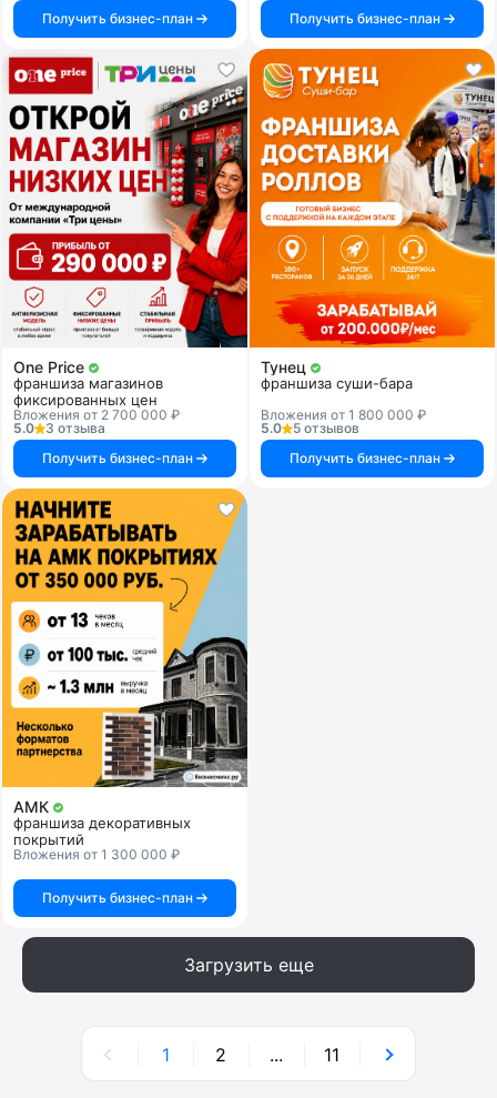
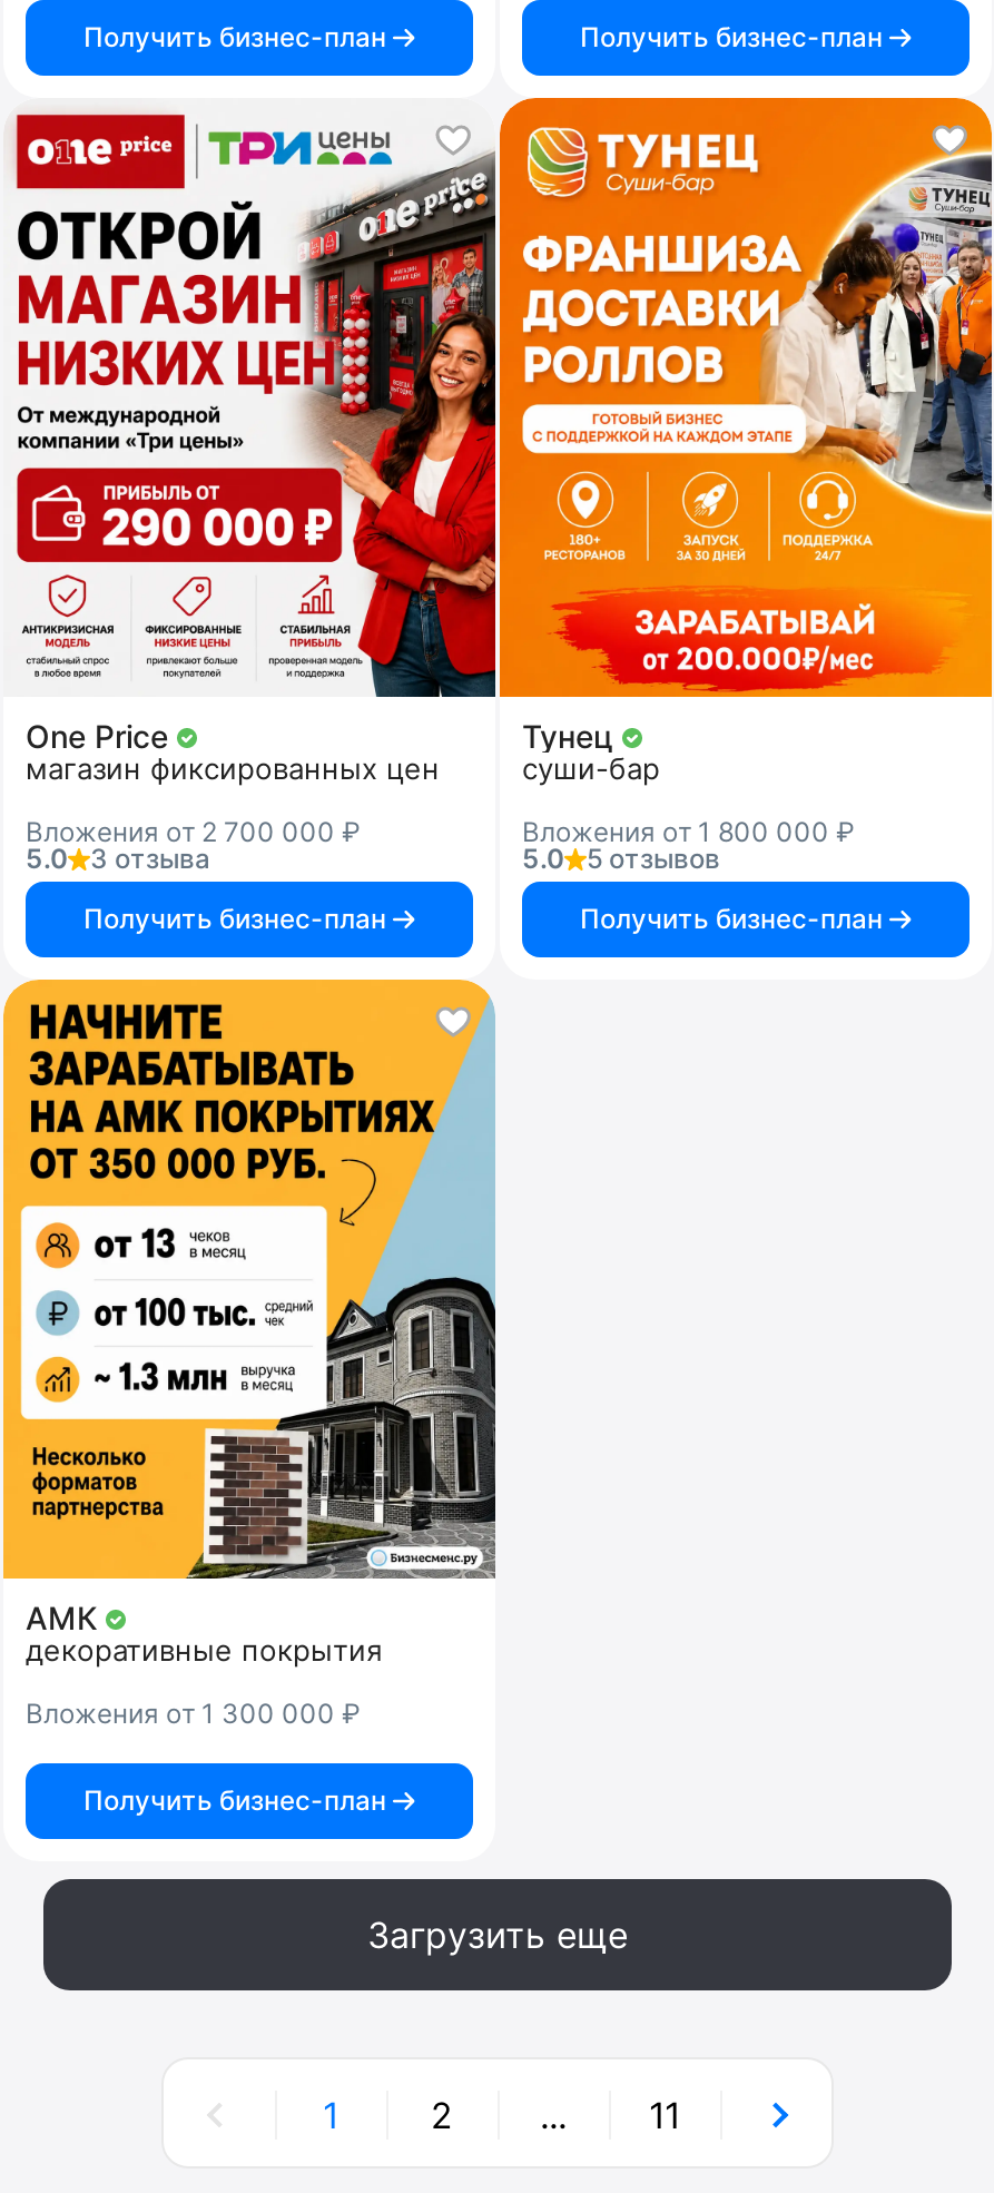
- франшиза магазинов
- фиксированных цен
+ магазин фиксированных цен

- франшиза суши-бара
+ суши-бар

- франшиза декоративных
- покрытий
+ декоративные покрытия
